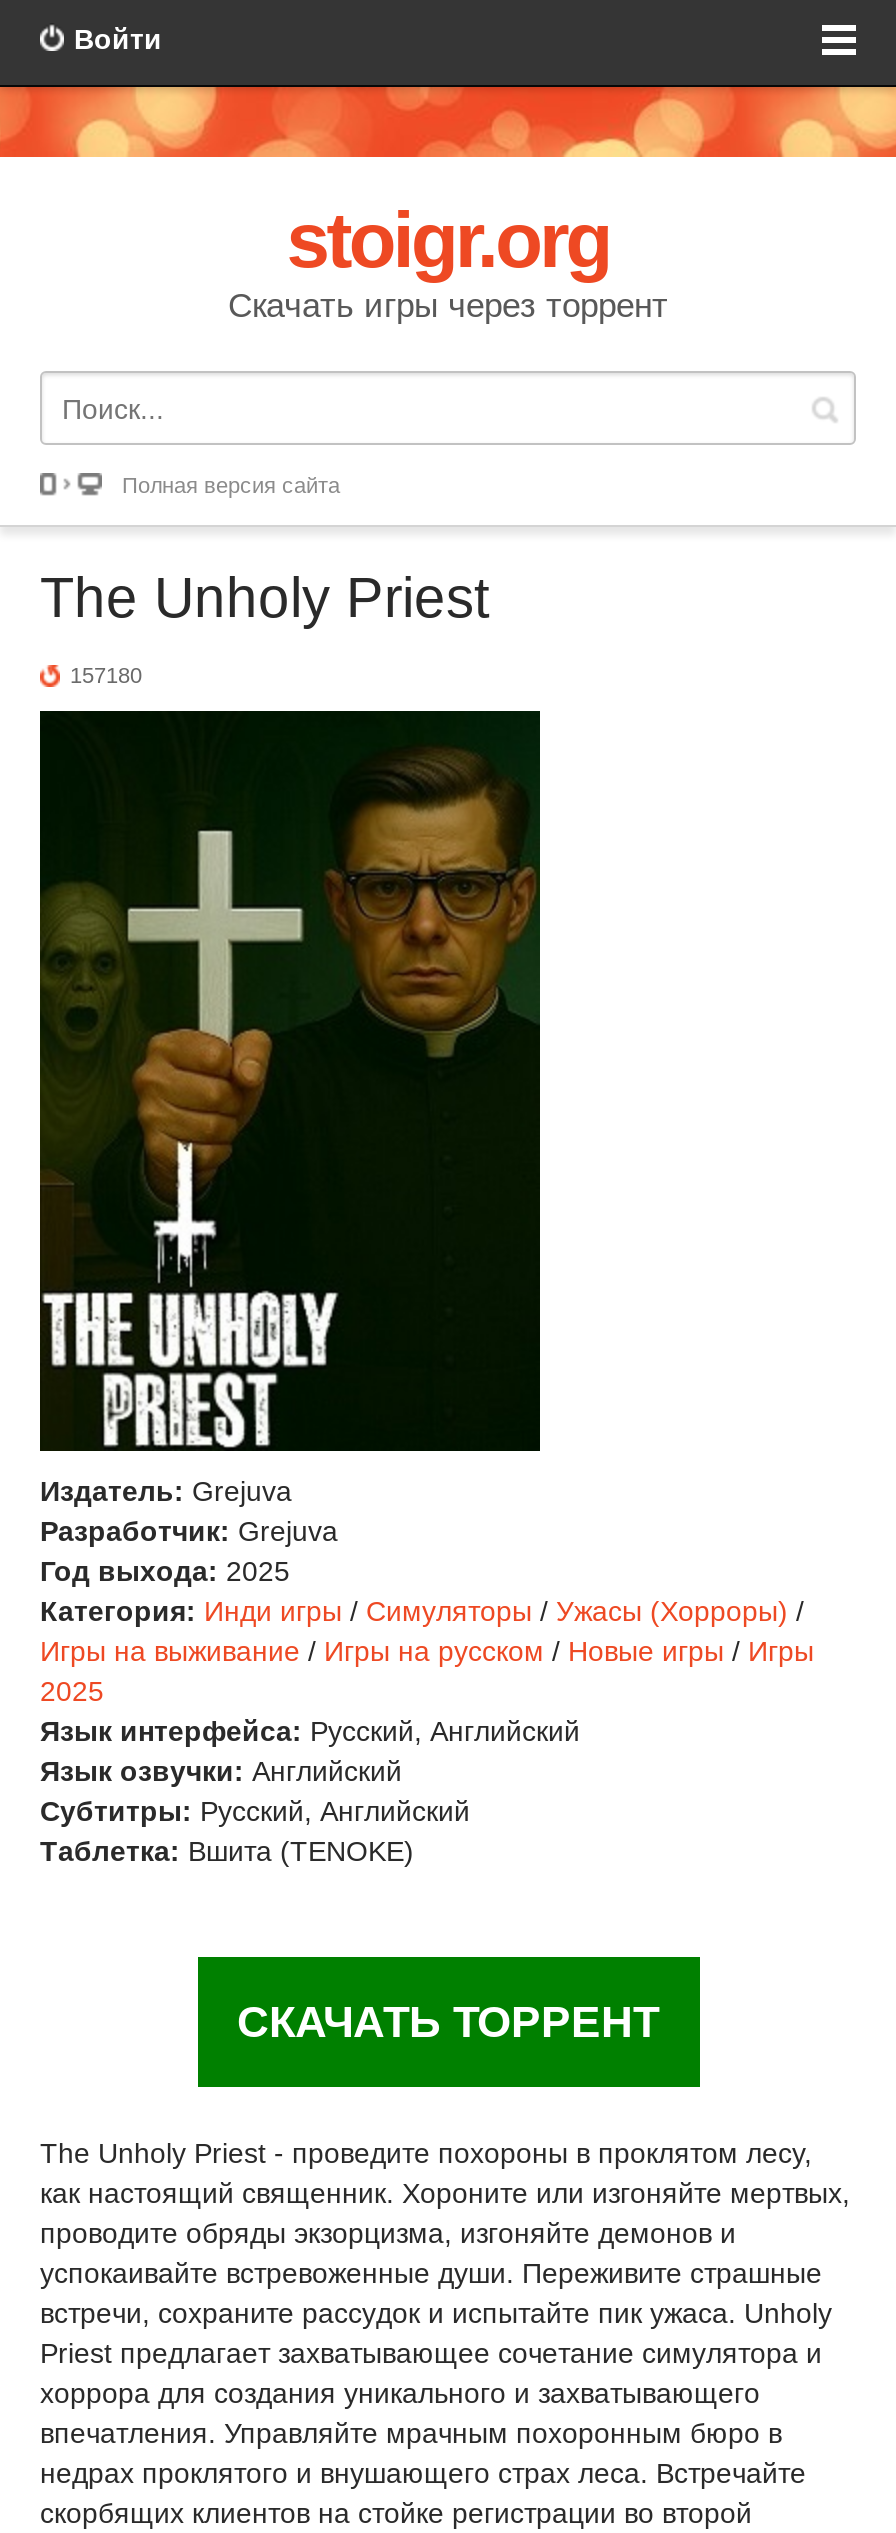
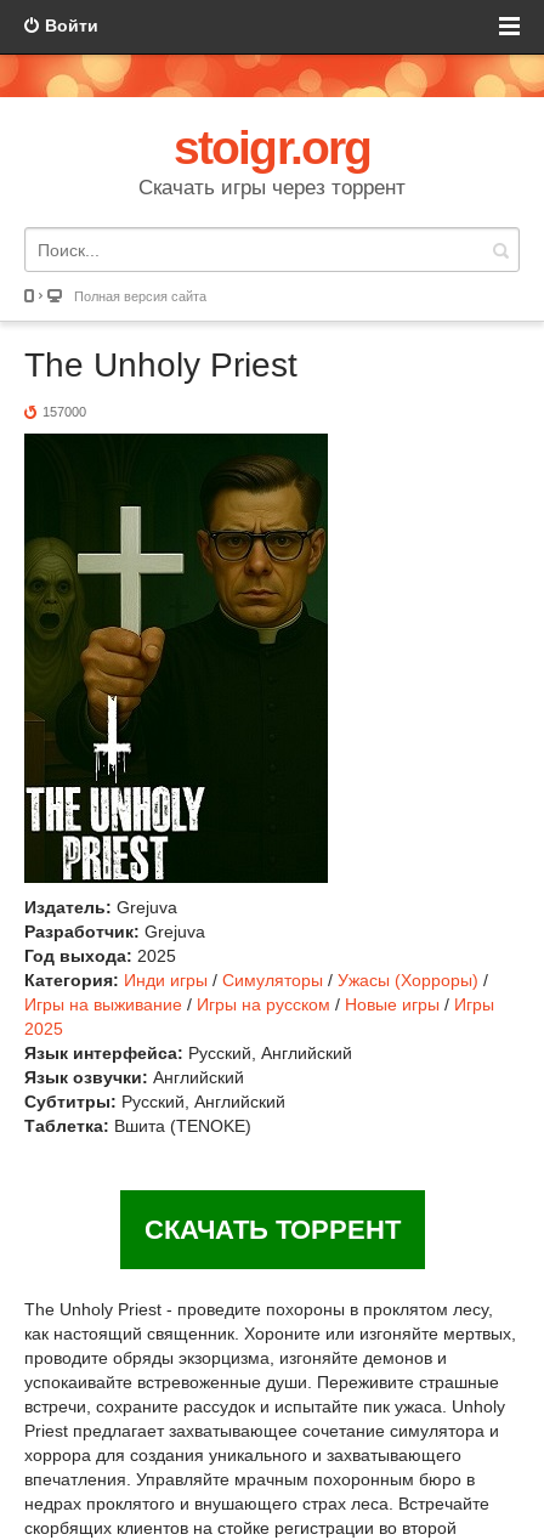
- 157180
+ 157000
